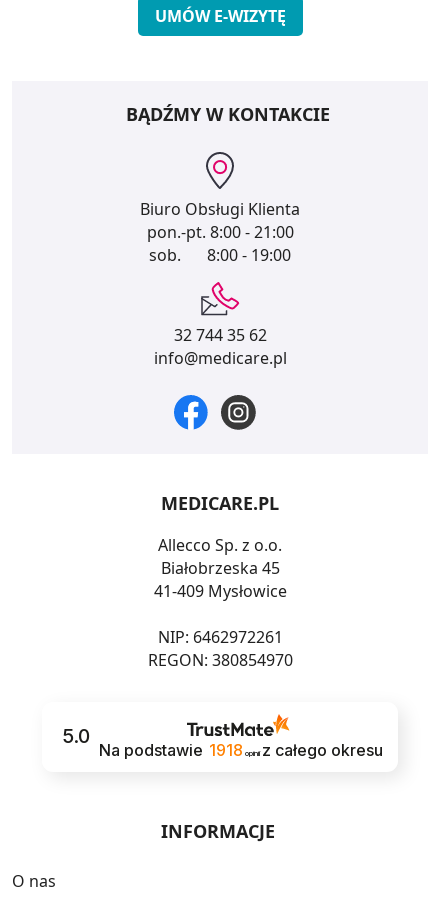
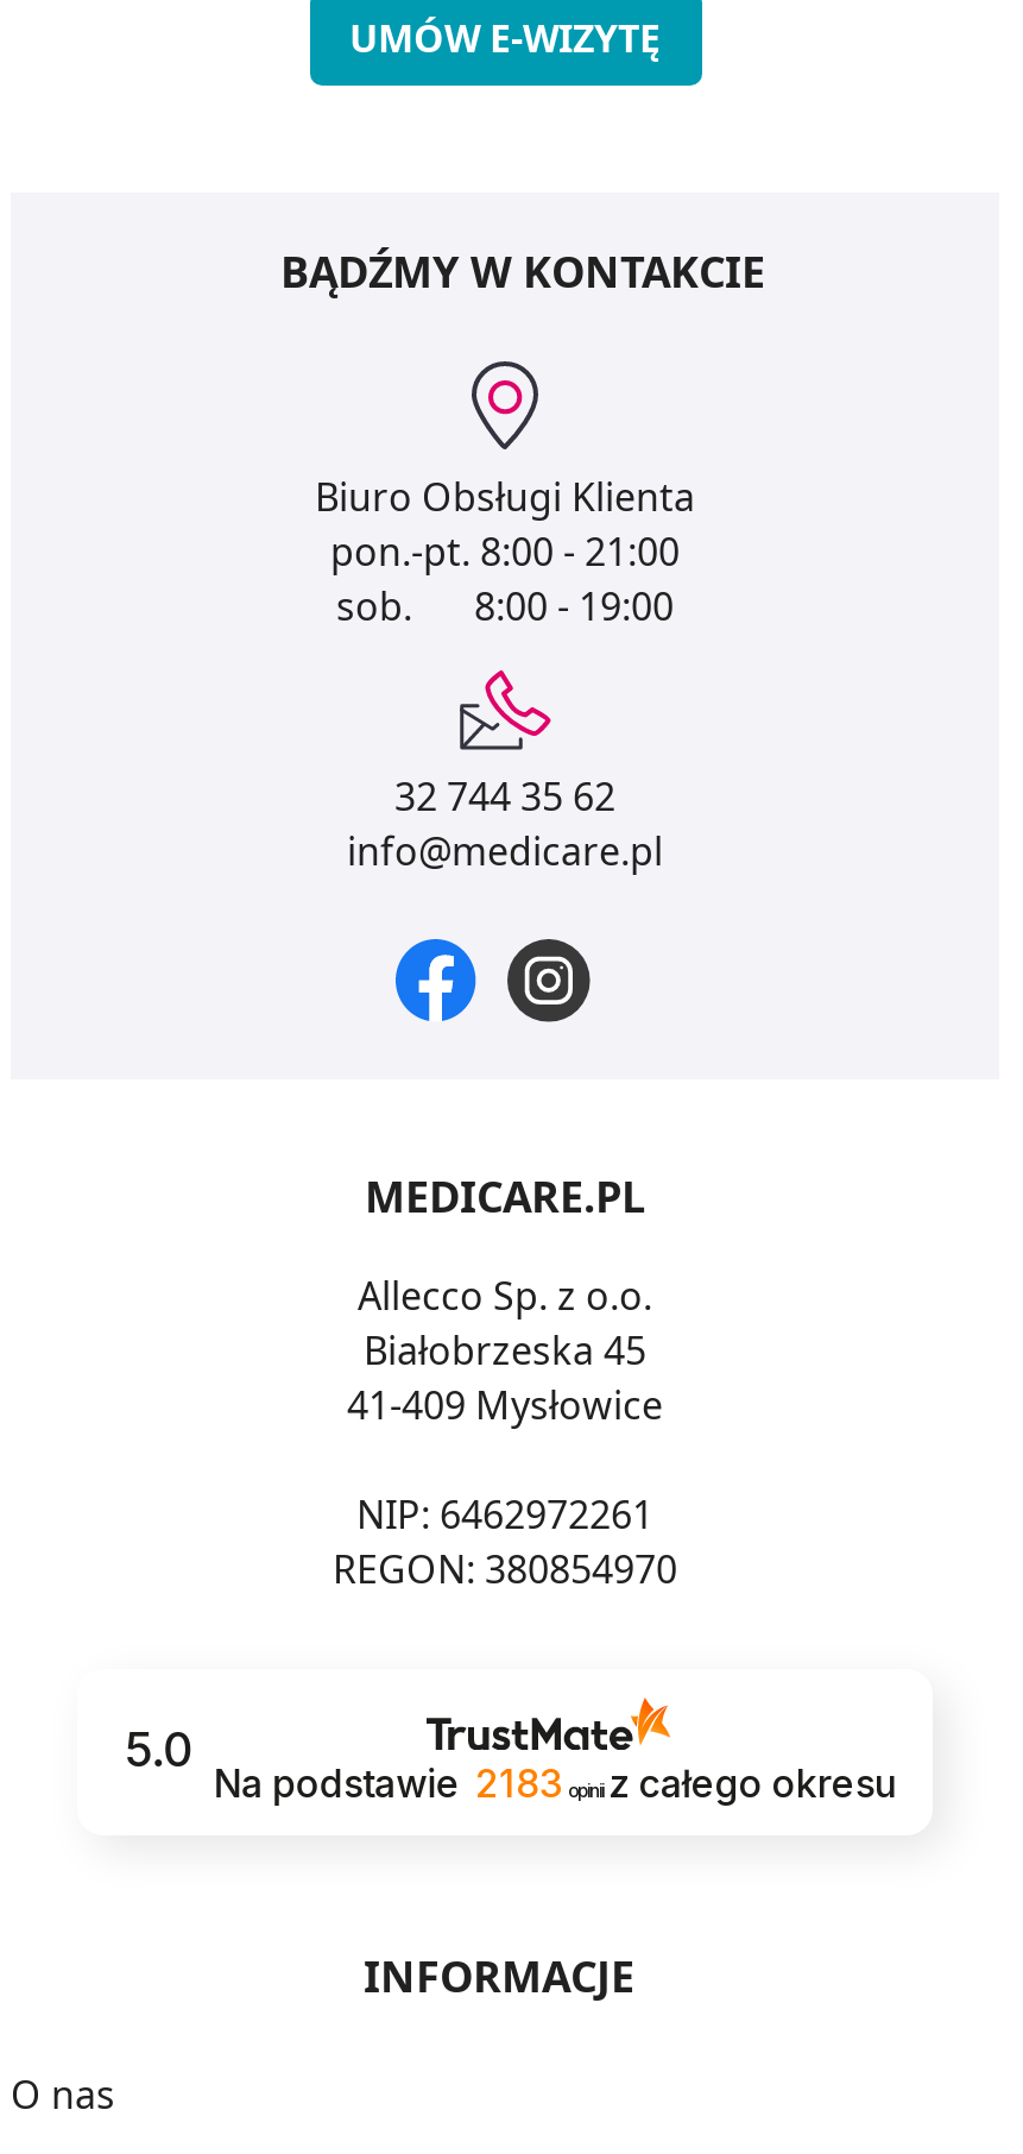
- Na podstawie 1918 opiniiz całego okresu
+ Na podstawie 2183 opiniiz całego okresu
